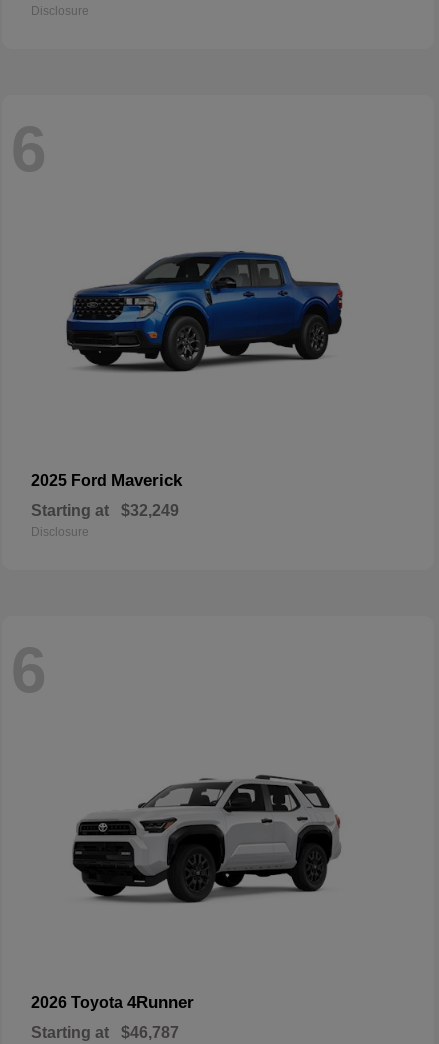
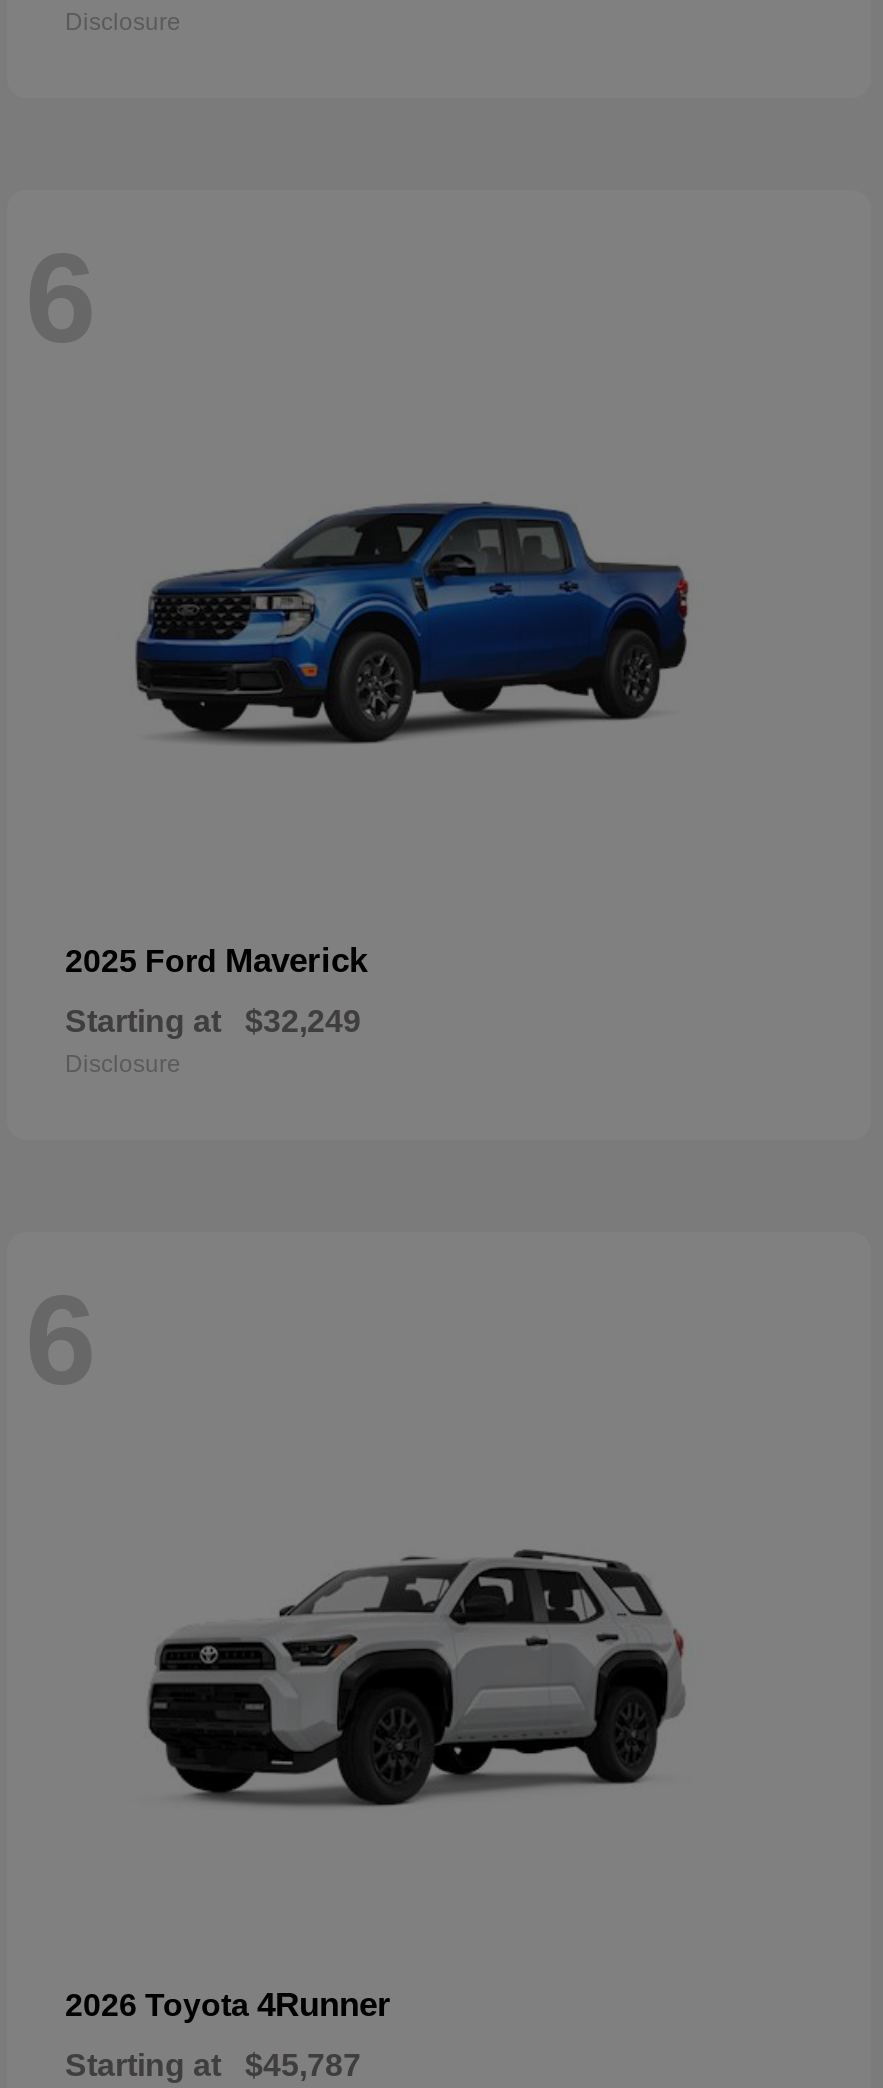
- Starting at $46,787
+ Starting at $45,787
